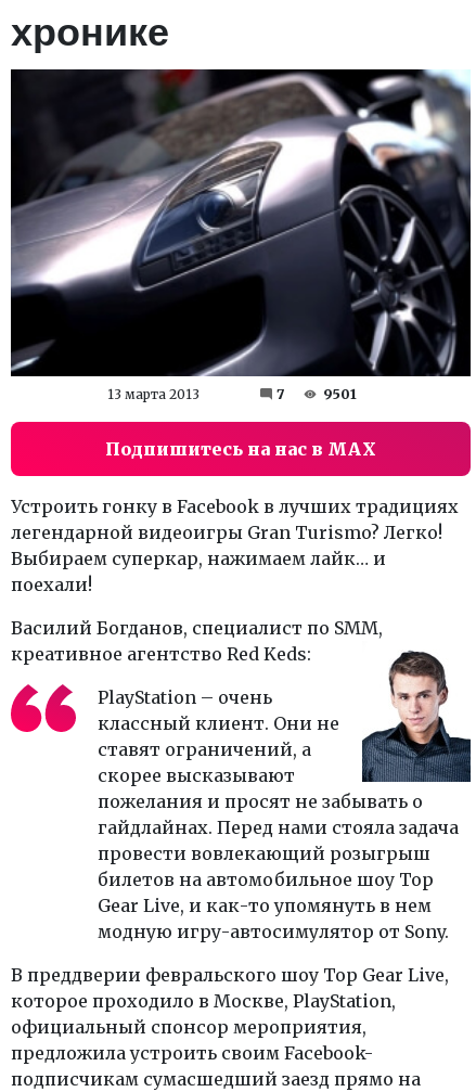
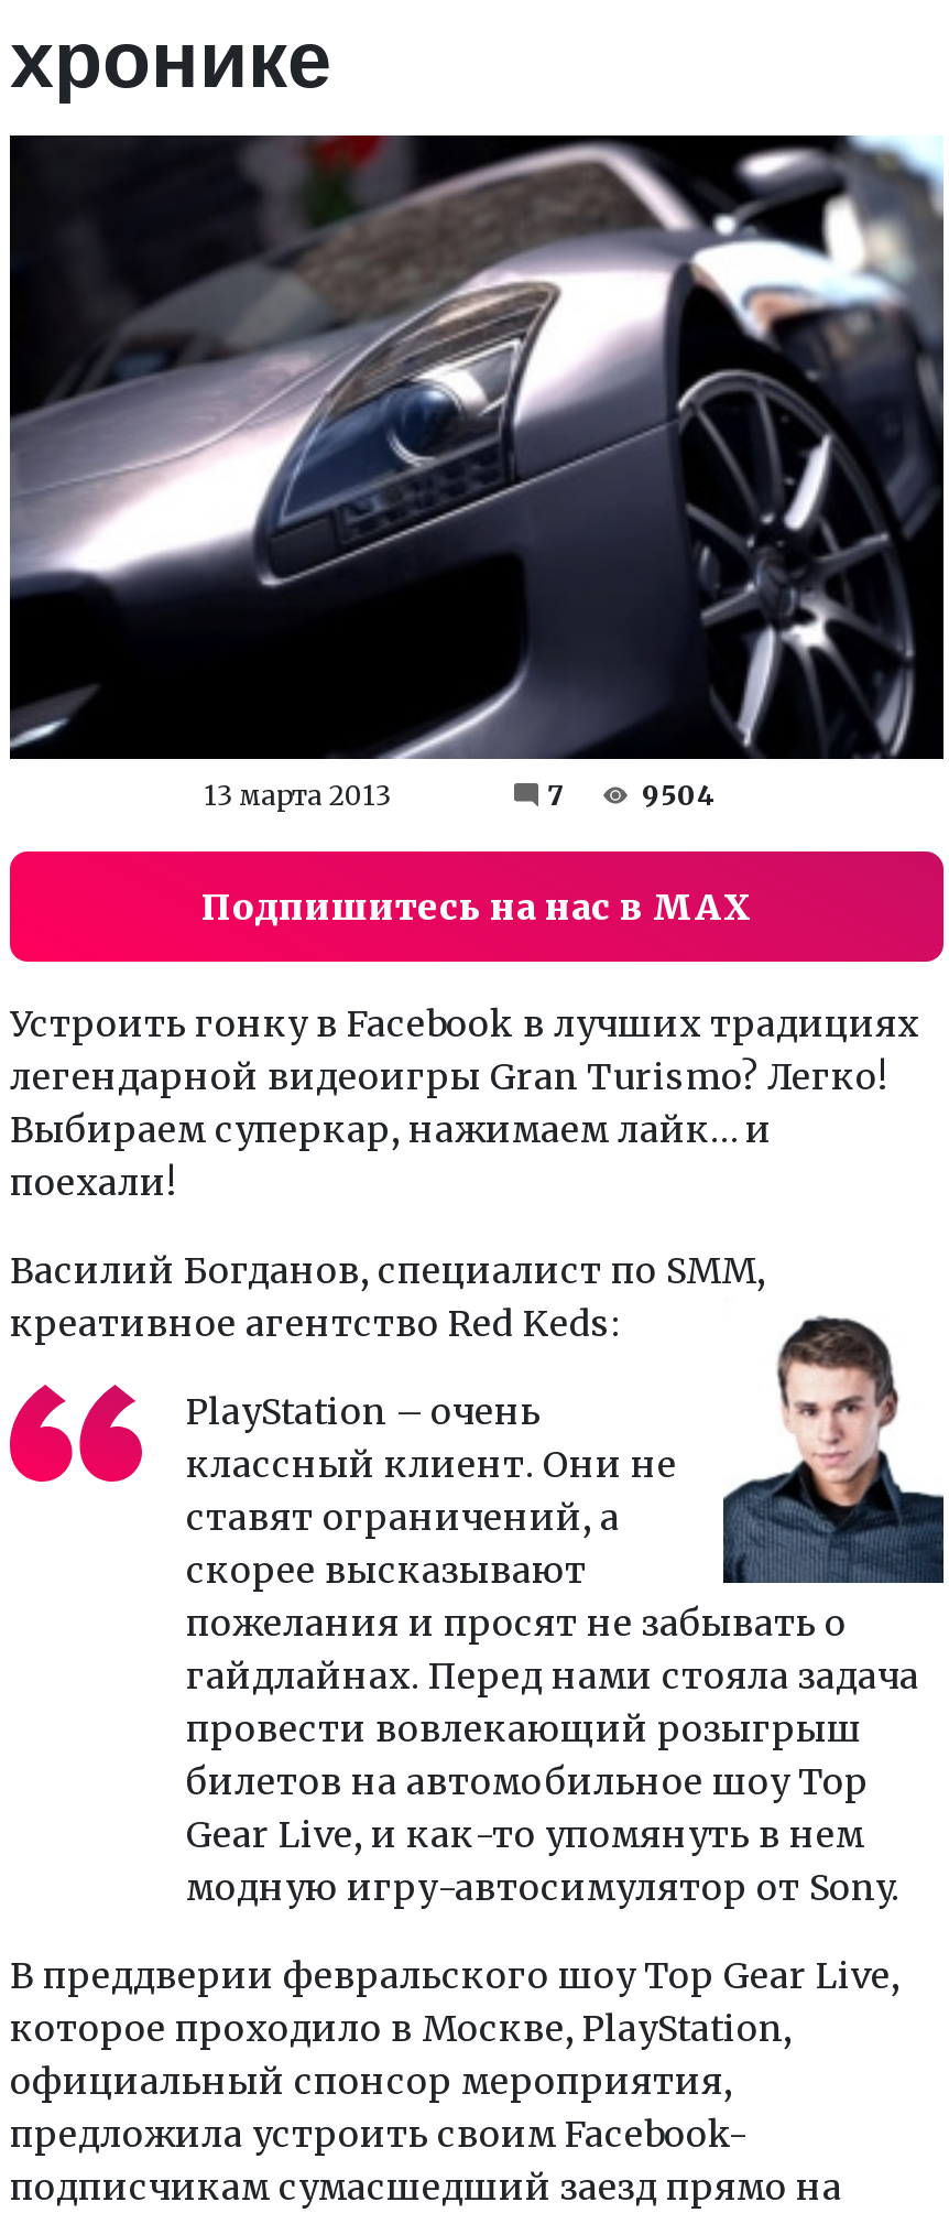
- 9501
+ 9504
